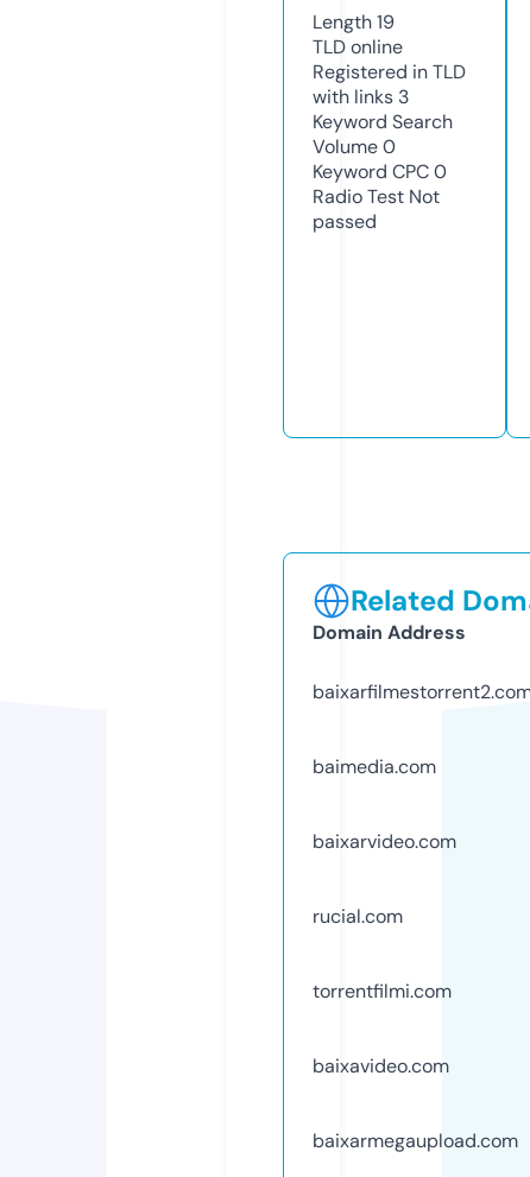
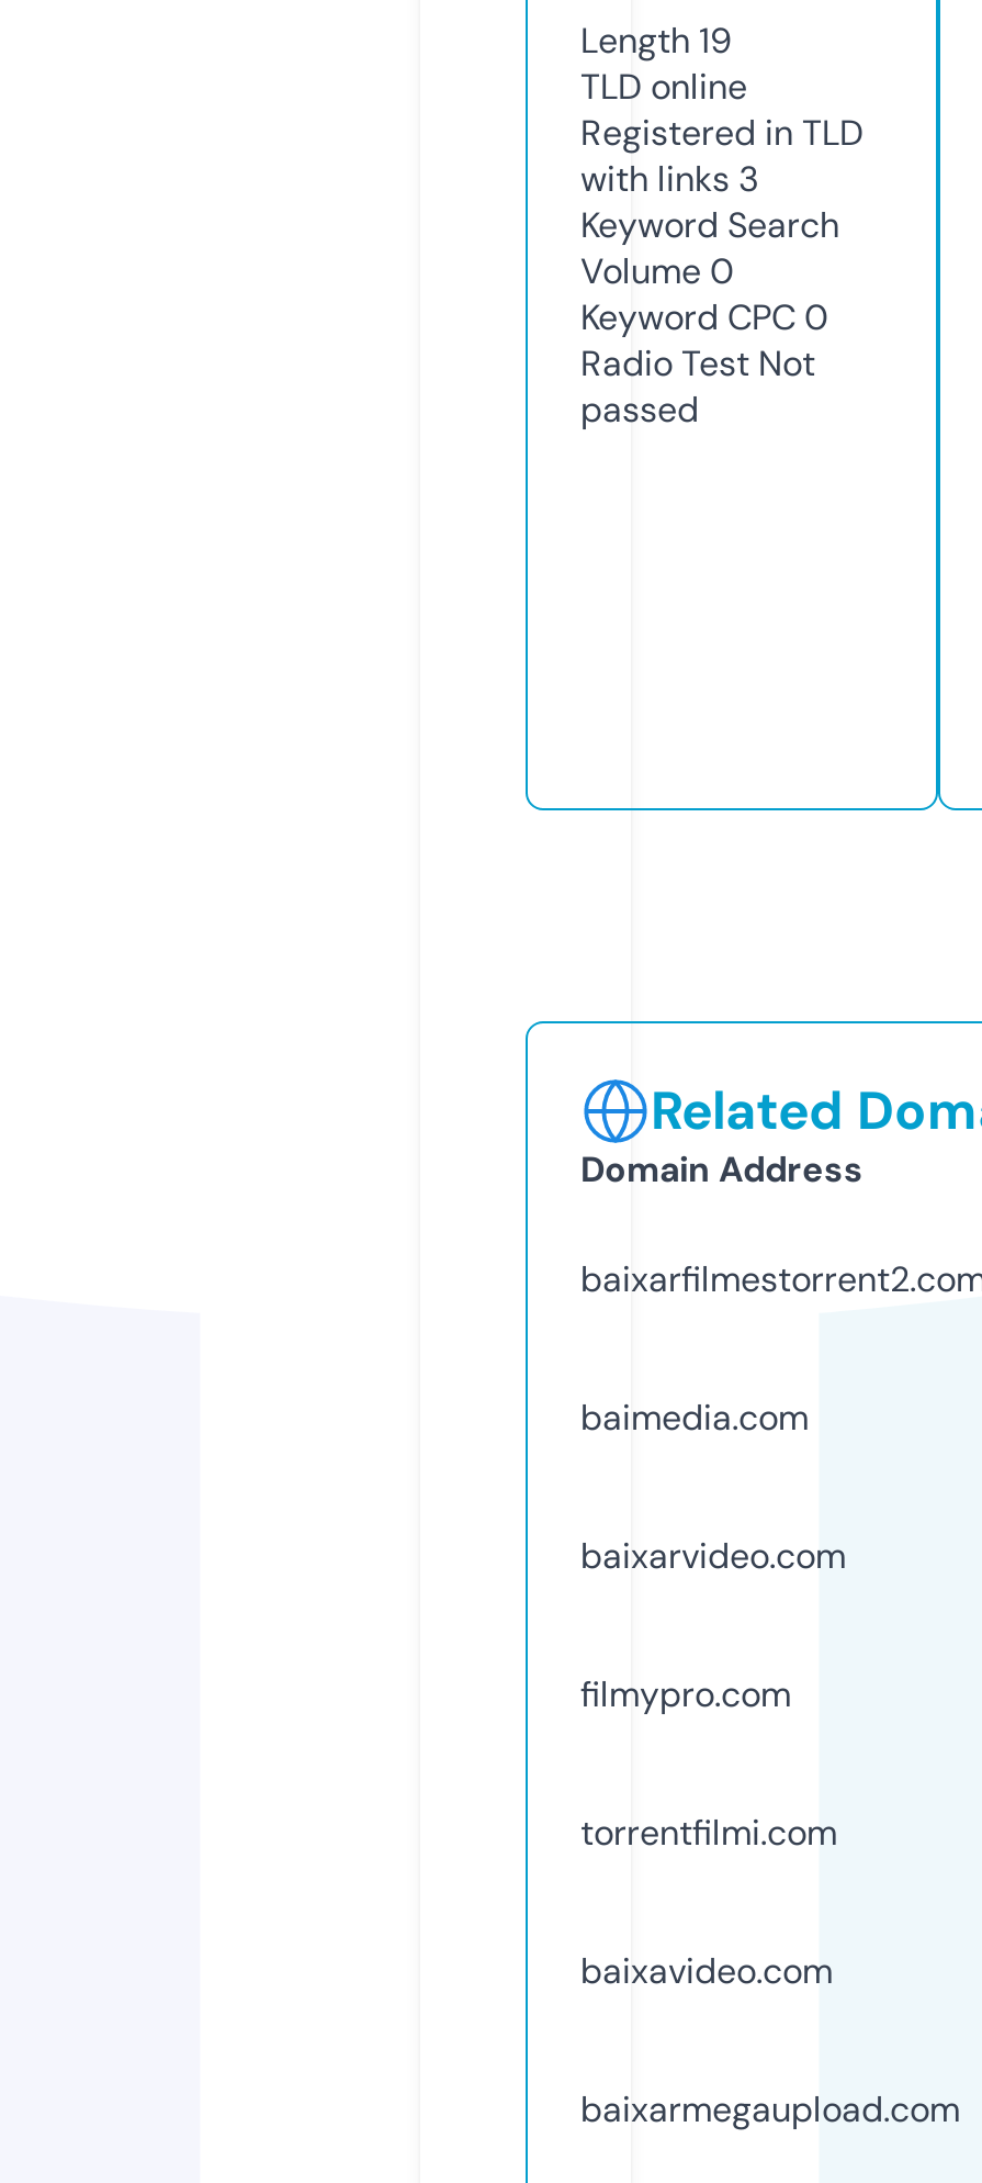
- rucial.com
+ filmypro.com
